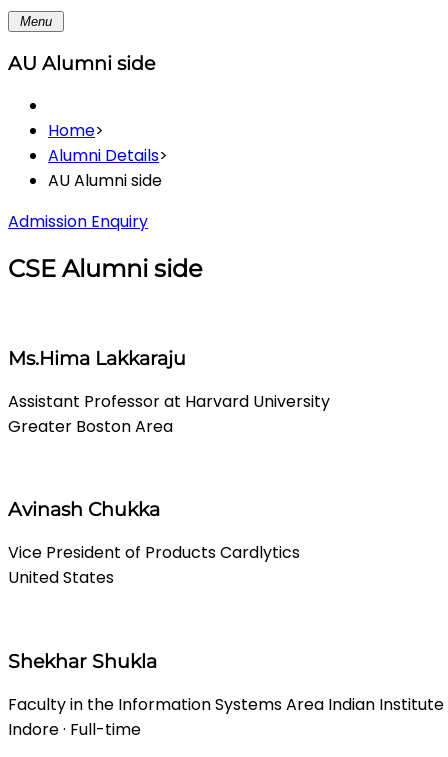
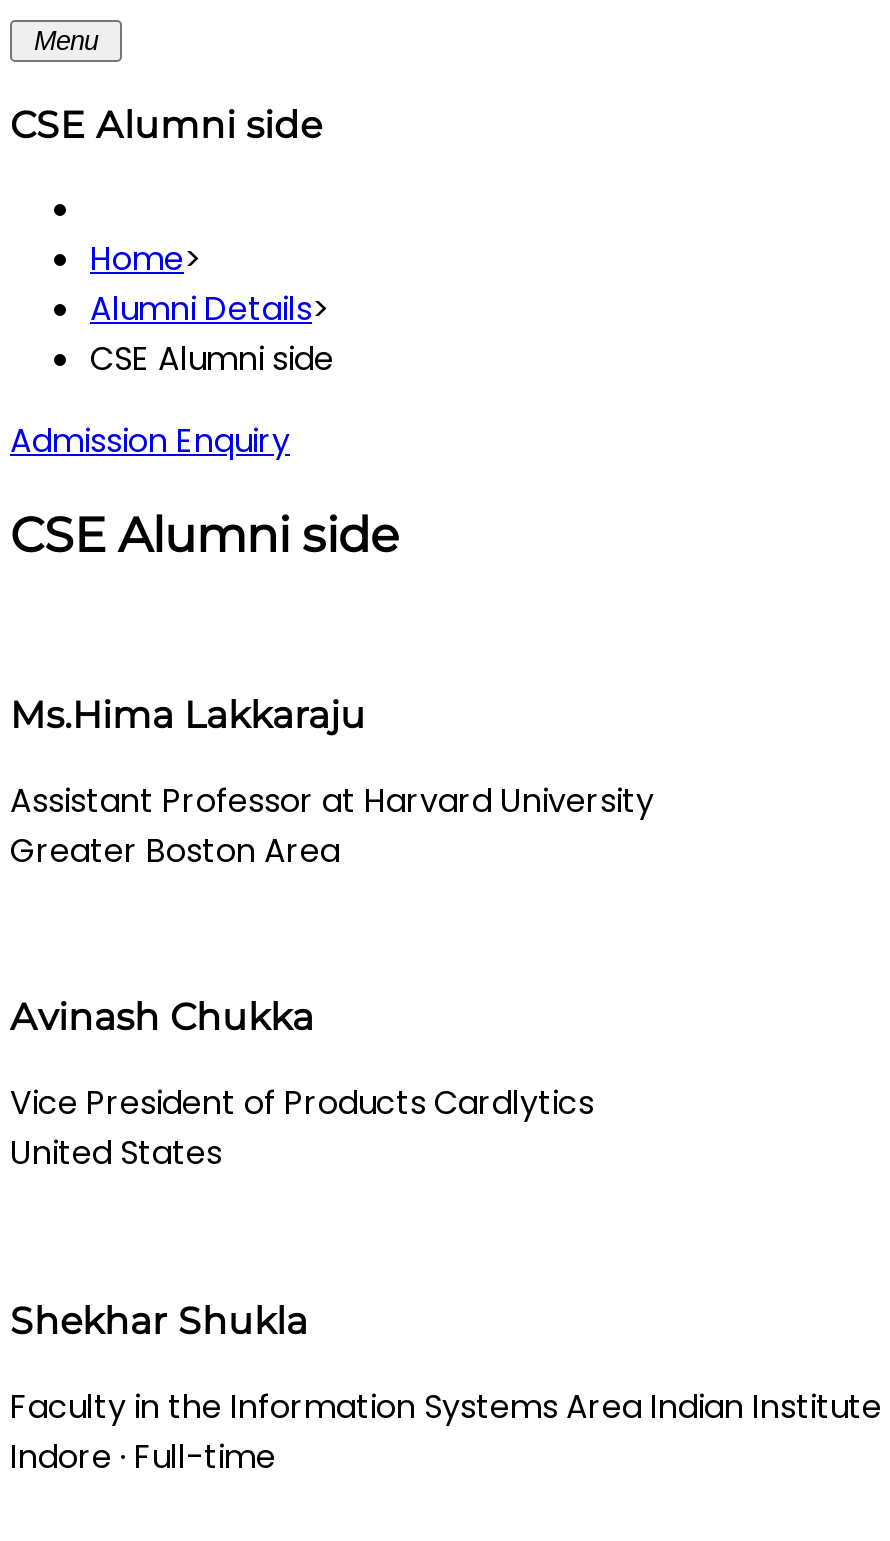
- AU Alumni side
+ CSE Alumni side

- AU Alumni side
+ CSE Alumni side
